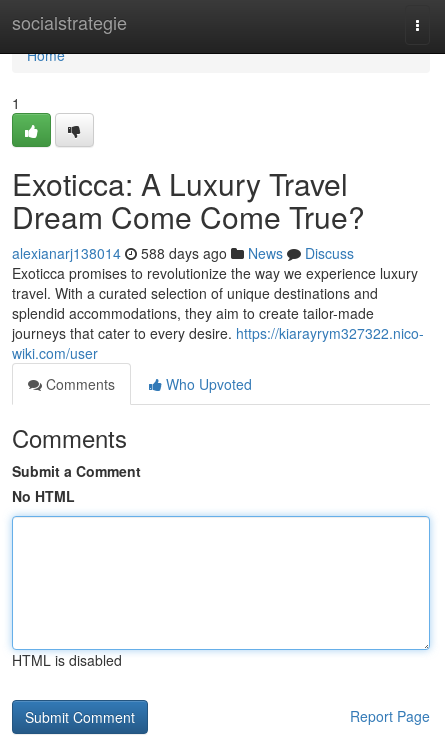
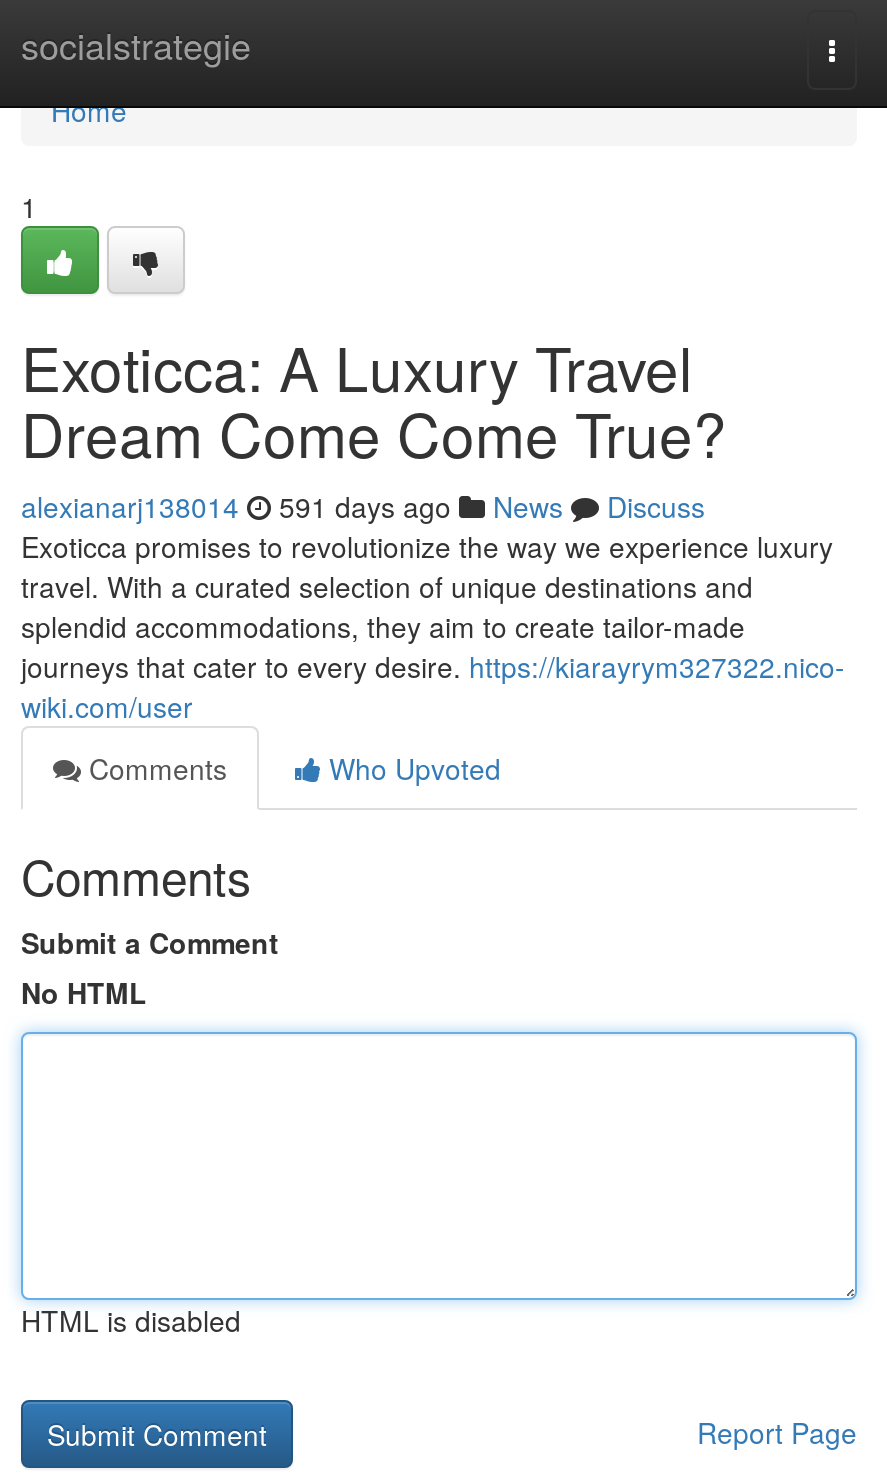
- alexianarj138014 588 days ago News Discuss
+ alexianarj138014 591 days ago News Discuss
